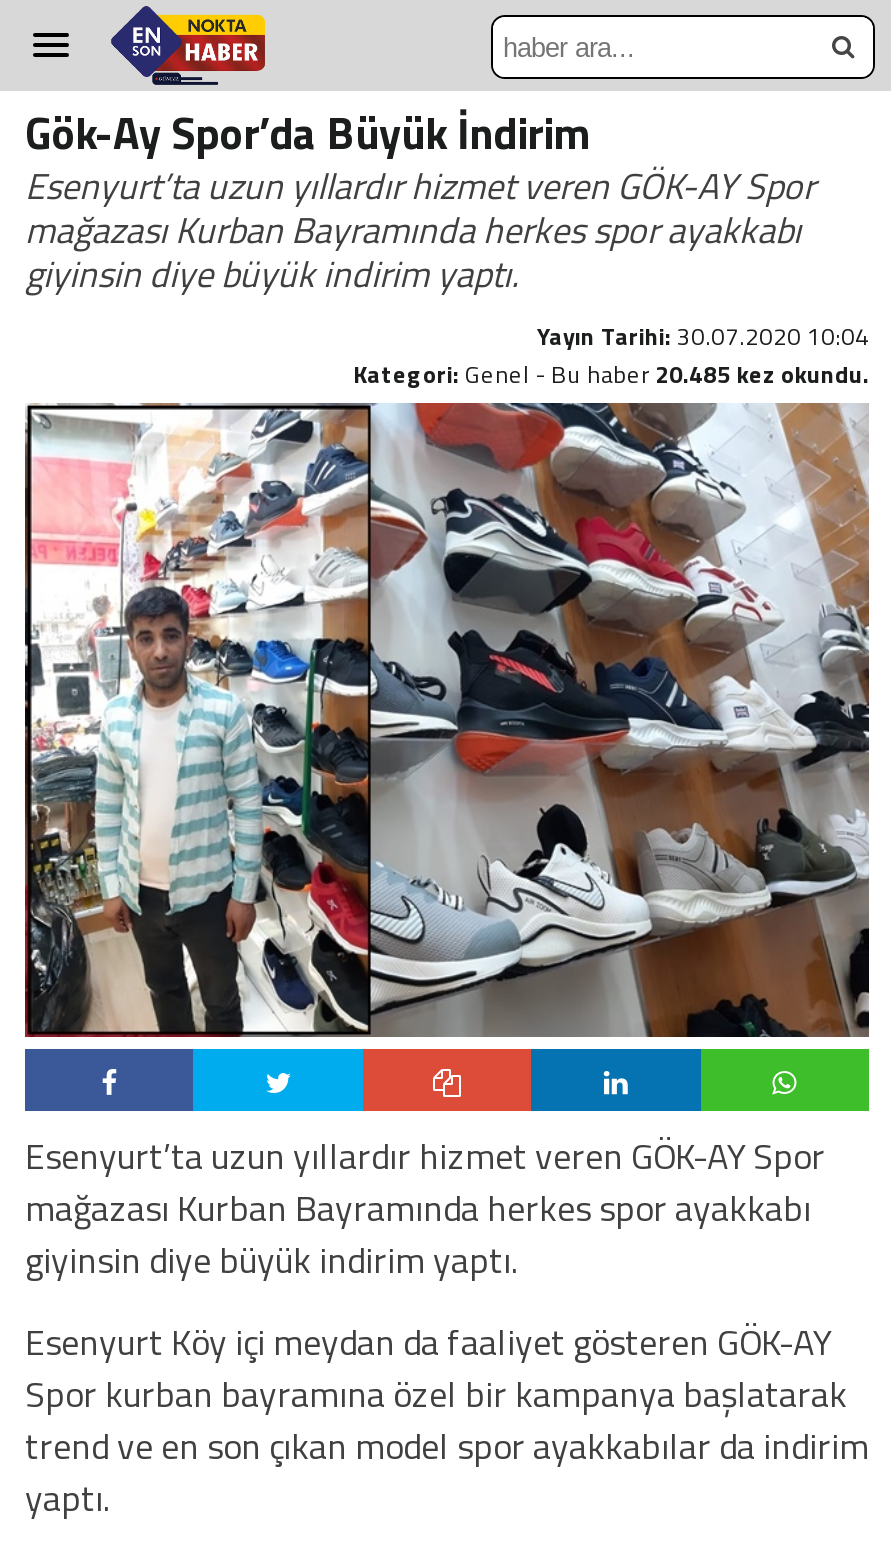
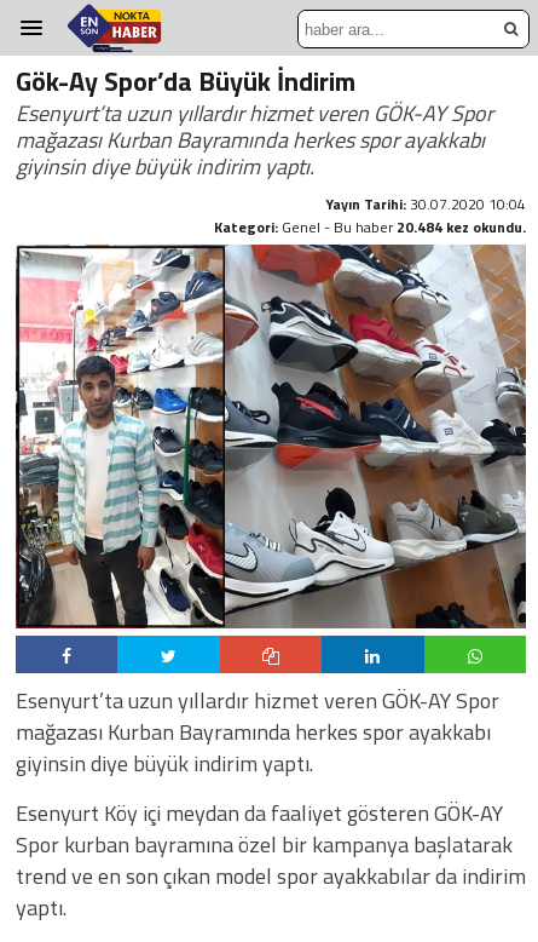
- Kategori: Genel - Bu haber 20.485 kez okundu.
+ Kategori: Genel - Bu haber 20.484 kez okundu.
